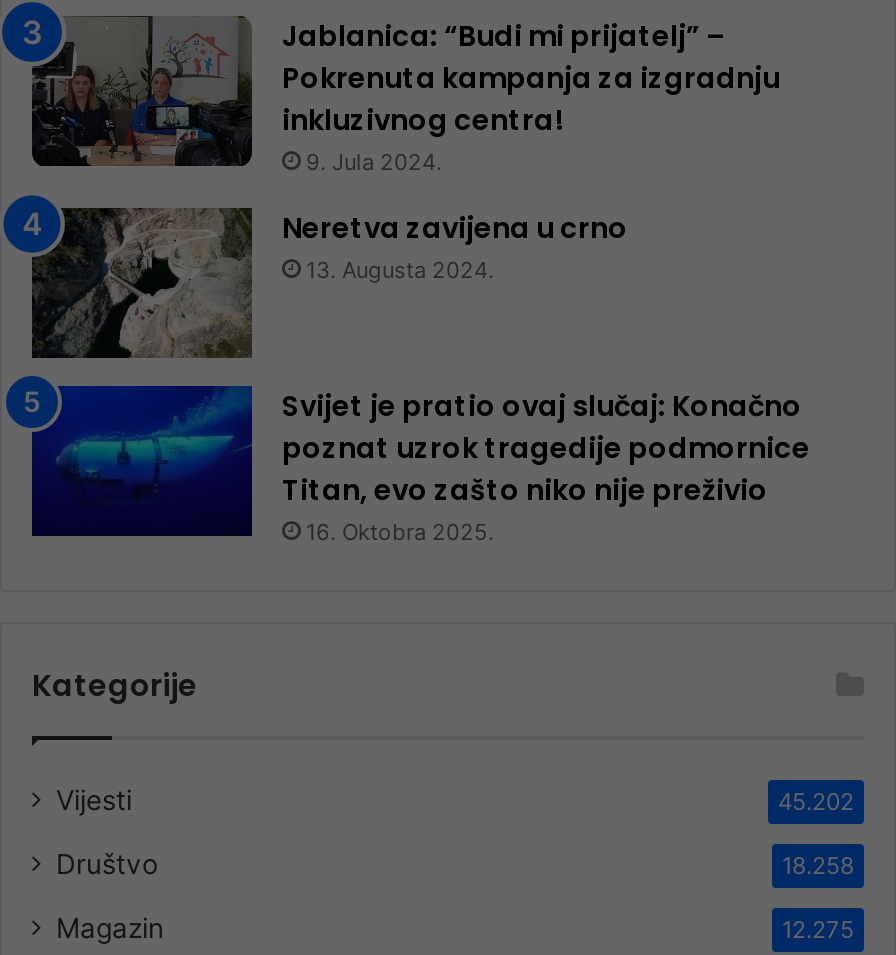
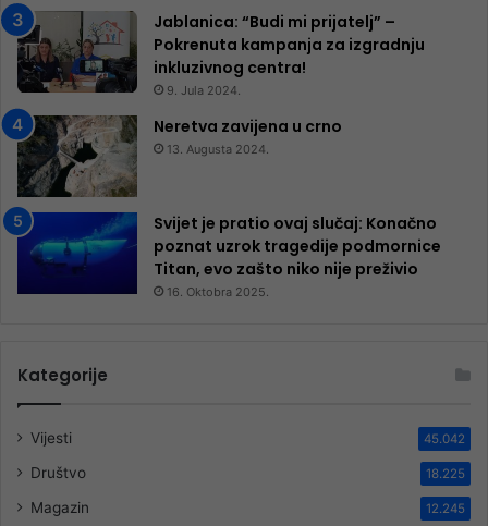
- 45.202
+ 45.042

- 18.258
+ 18.225

- 12.275
+ 12.245
